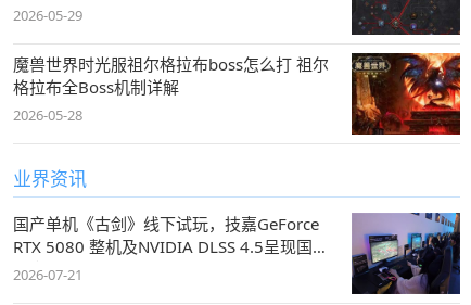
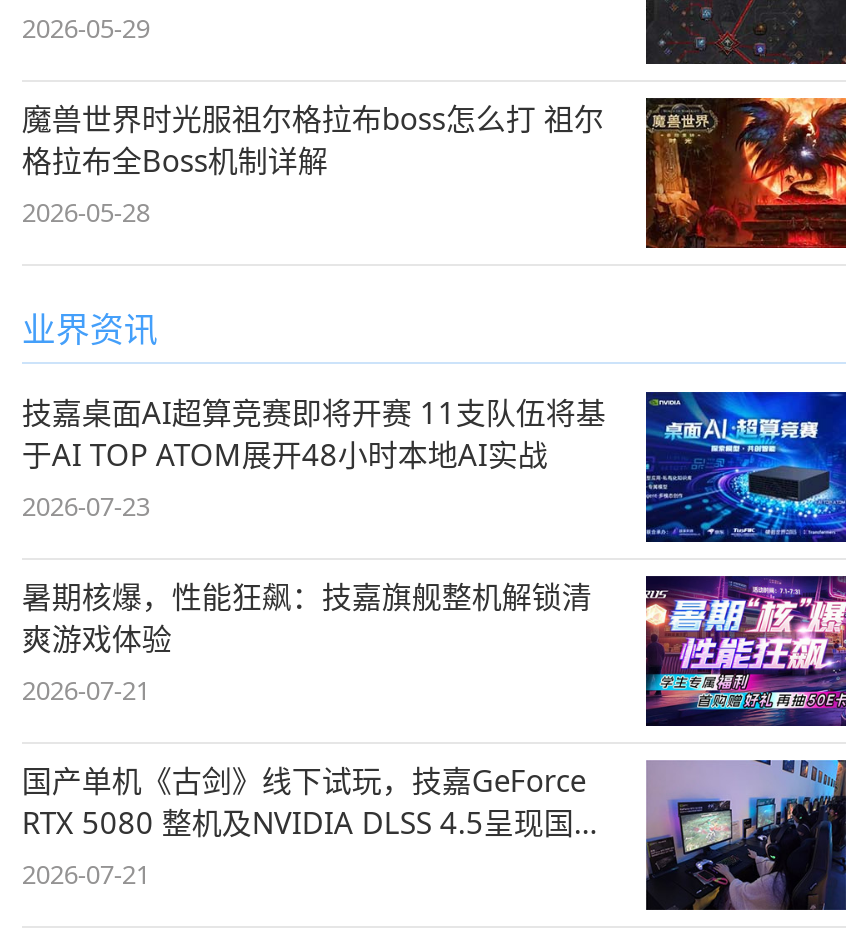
+ [image]
+ 技嘉桌面AI超算竞赛即将开赛 11支队伍将基
+ 于AI TOP ATOM展开48小时本地AI实战
+ 2026-07-23
+ 暑期核爆，性能狂飙：技嘉旗舰整机解锁清
+ 爽游戏体验
+ 2026-07-21

+ [image]
